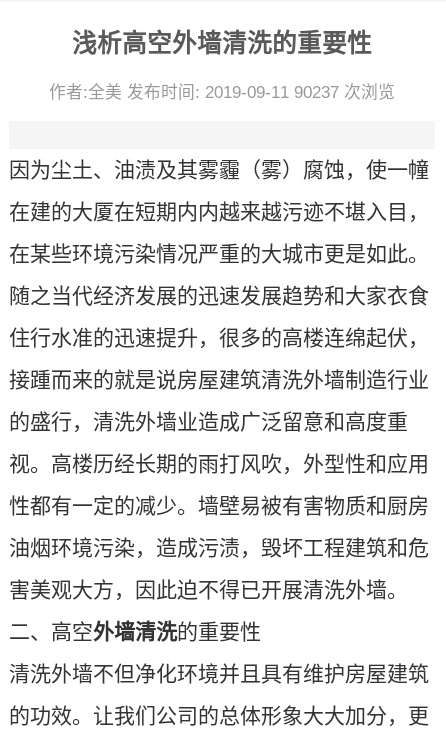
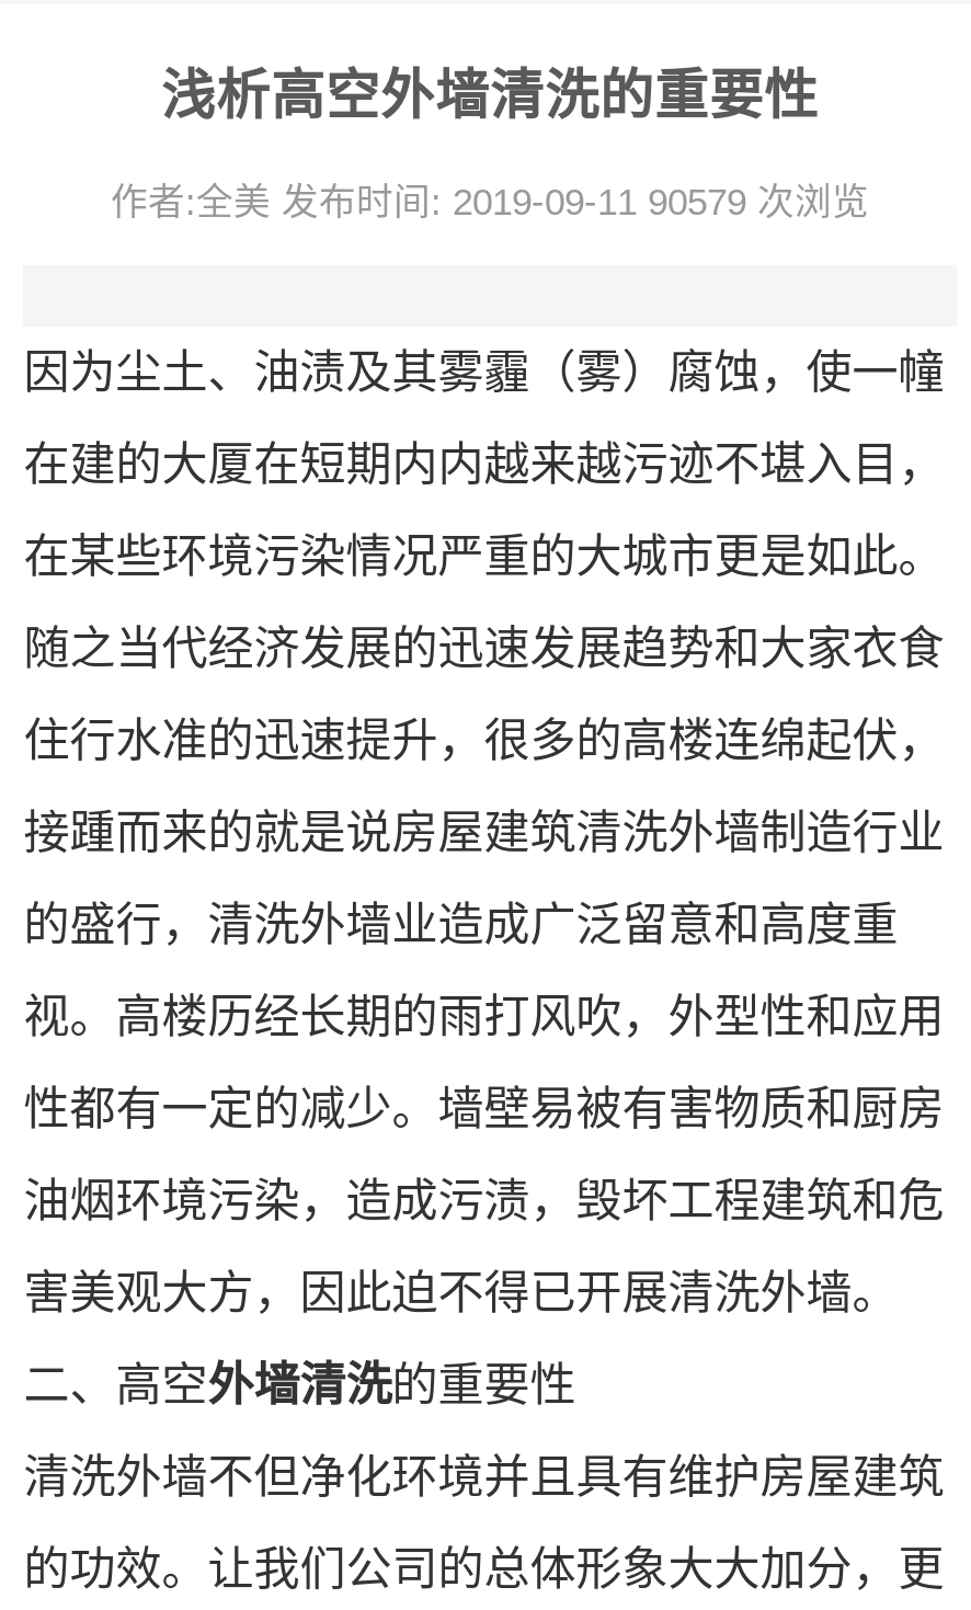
- 作者:全美 发布时间: 2019-09-11 90237 次浏览
+ 作者:全美 发布时间: 2019-09-11 90579 次浏览
